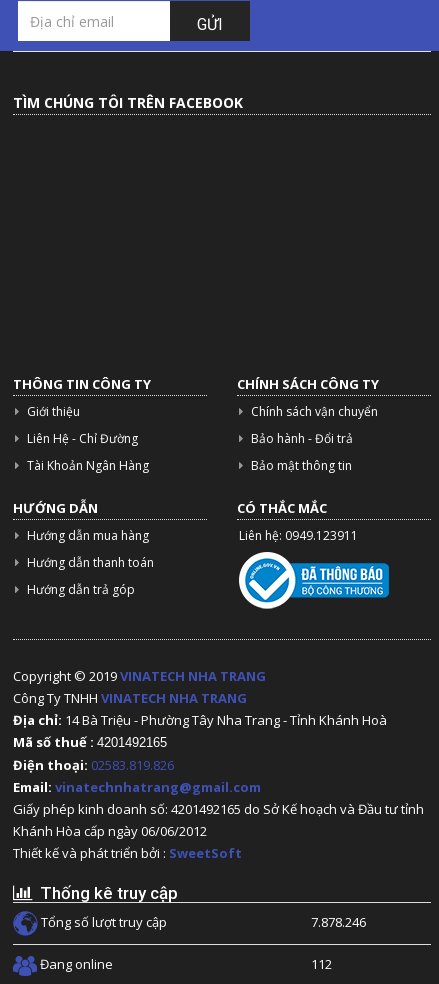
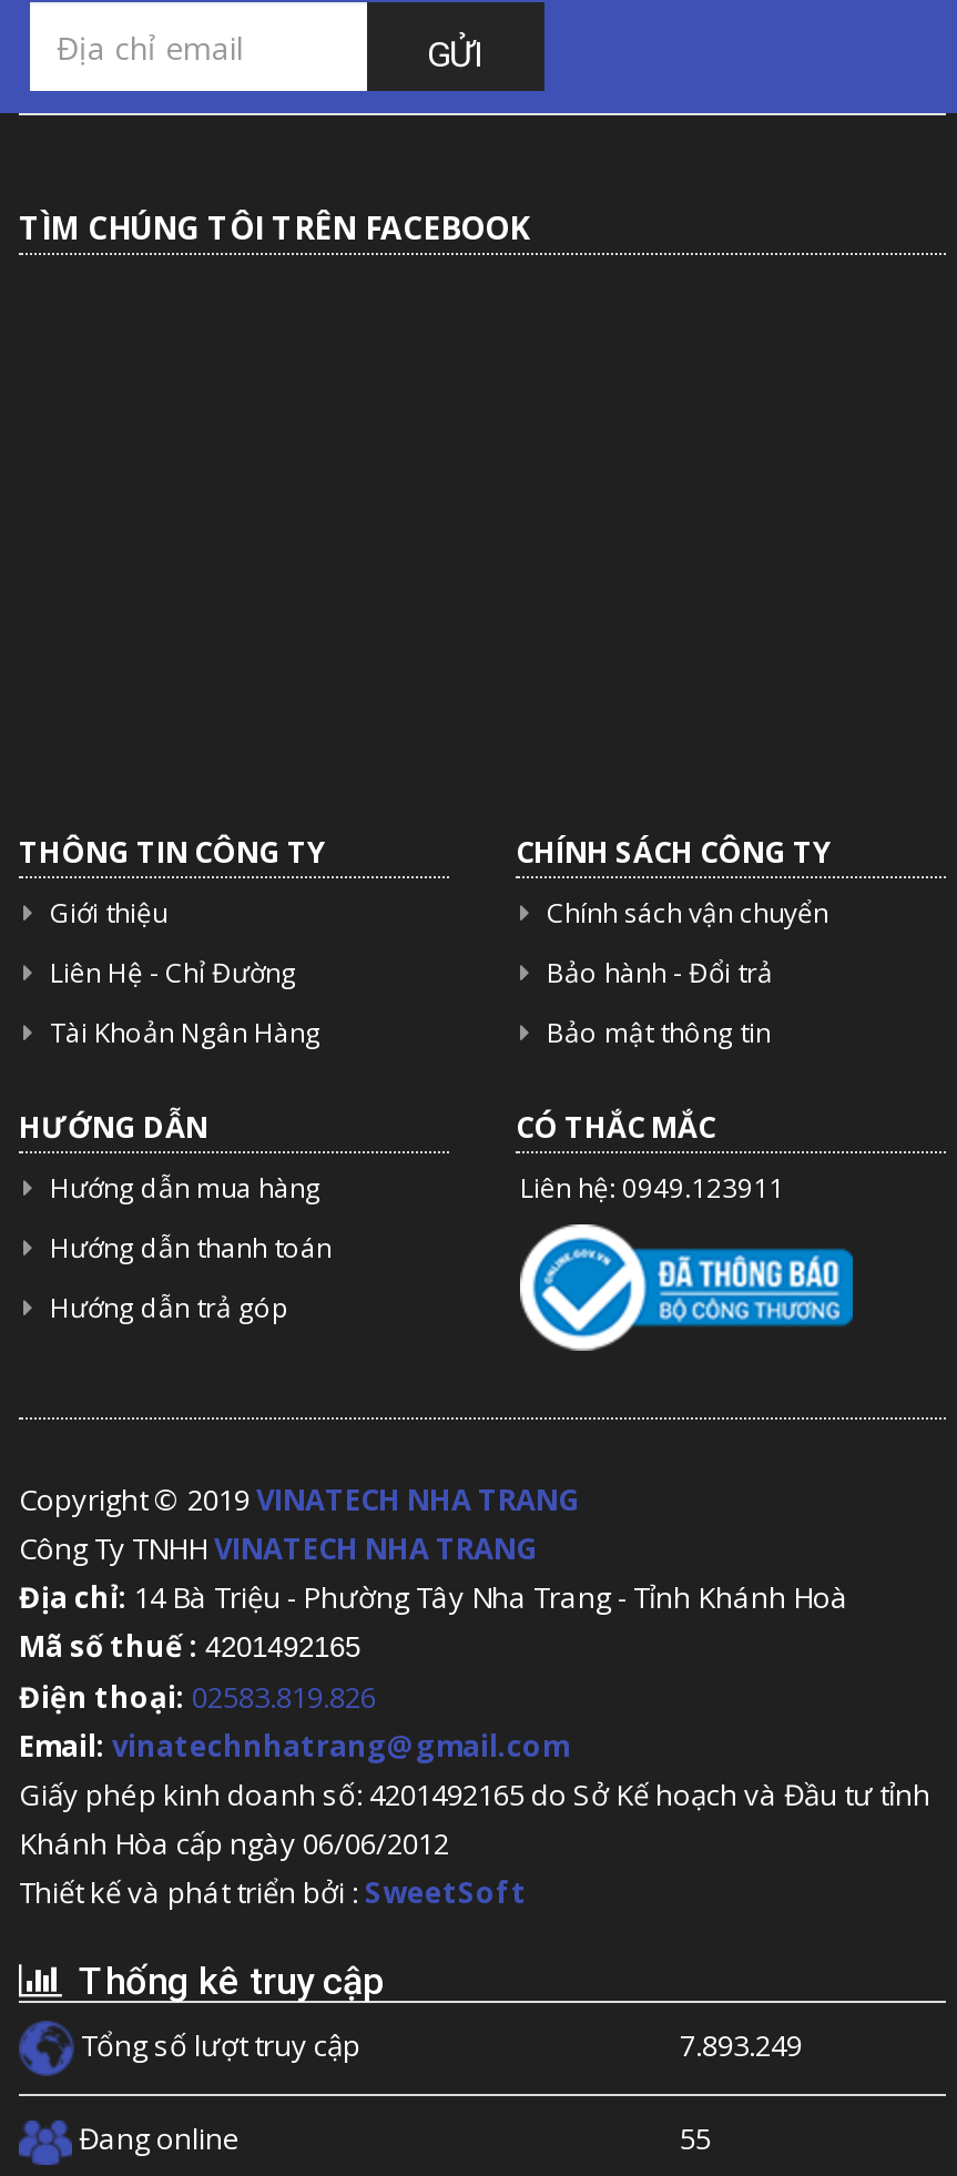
- 7.878.246
+ 7.893.249

- 112
+ 55
